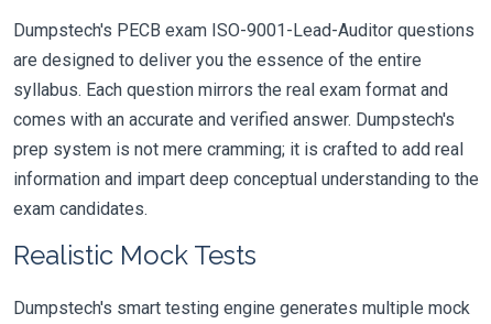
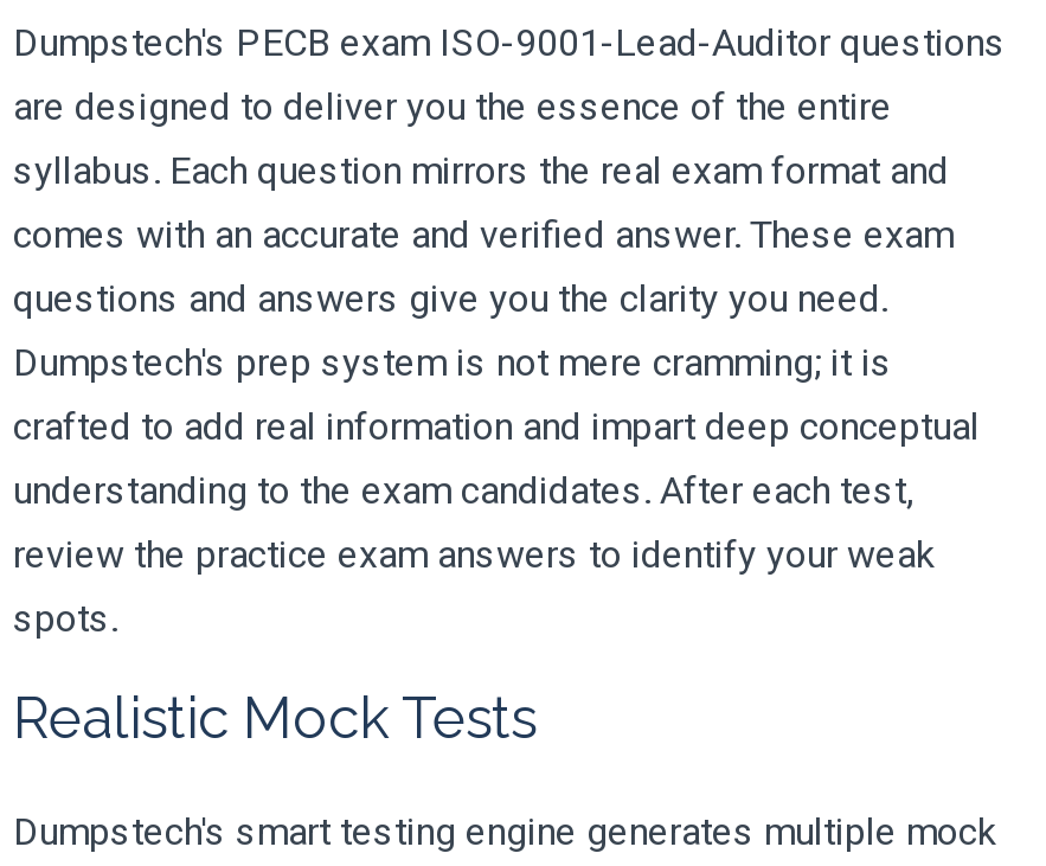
- comes with an accurate and verified answer. Dumpstech's
- prep system is not mere cramming; it is crafted to add real
- information and impart deep conceptual understanding to the
- exam candidates.
+ comes with an accurate and verified answer. These exam
+ questions and answers give you the clarity you need.
+ Dumpstech's prep system is not mere cramming; it is
+ crafted to add real information and impart deep conceptual
+ understanding to the exam candidates. After each test,
+ review the practice exam answers to identify your weak
+ spots.
